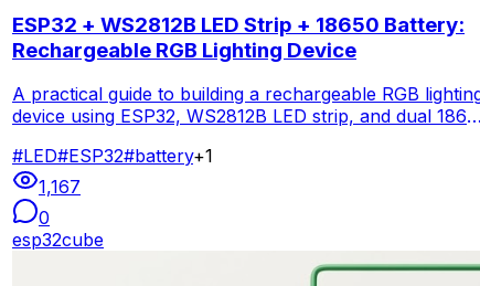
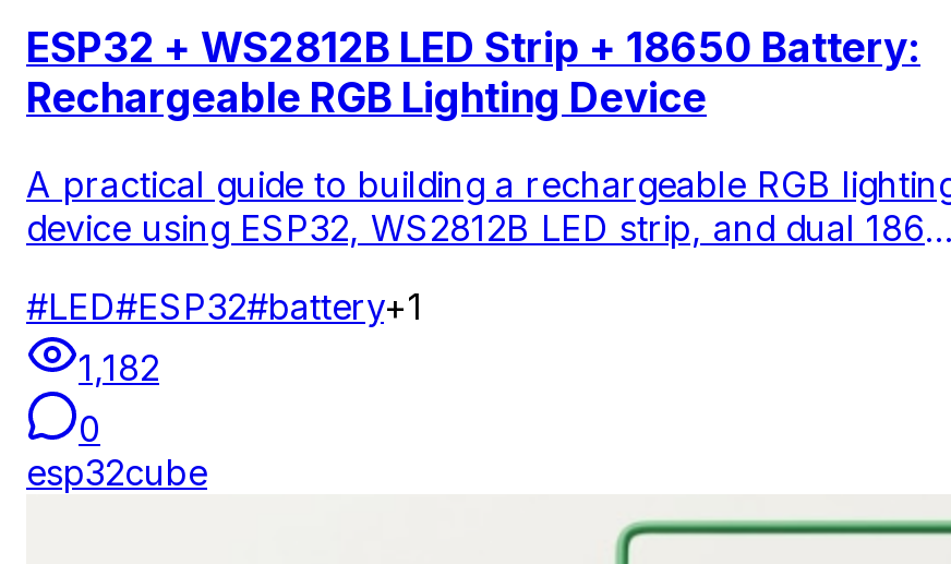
- 1,167
+ 1,182
